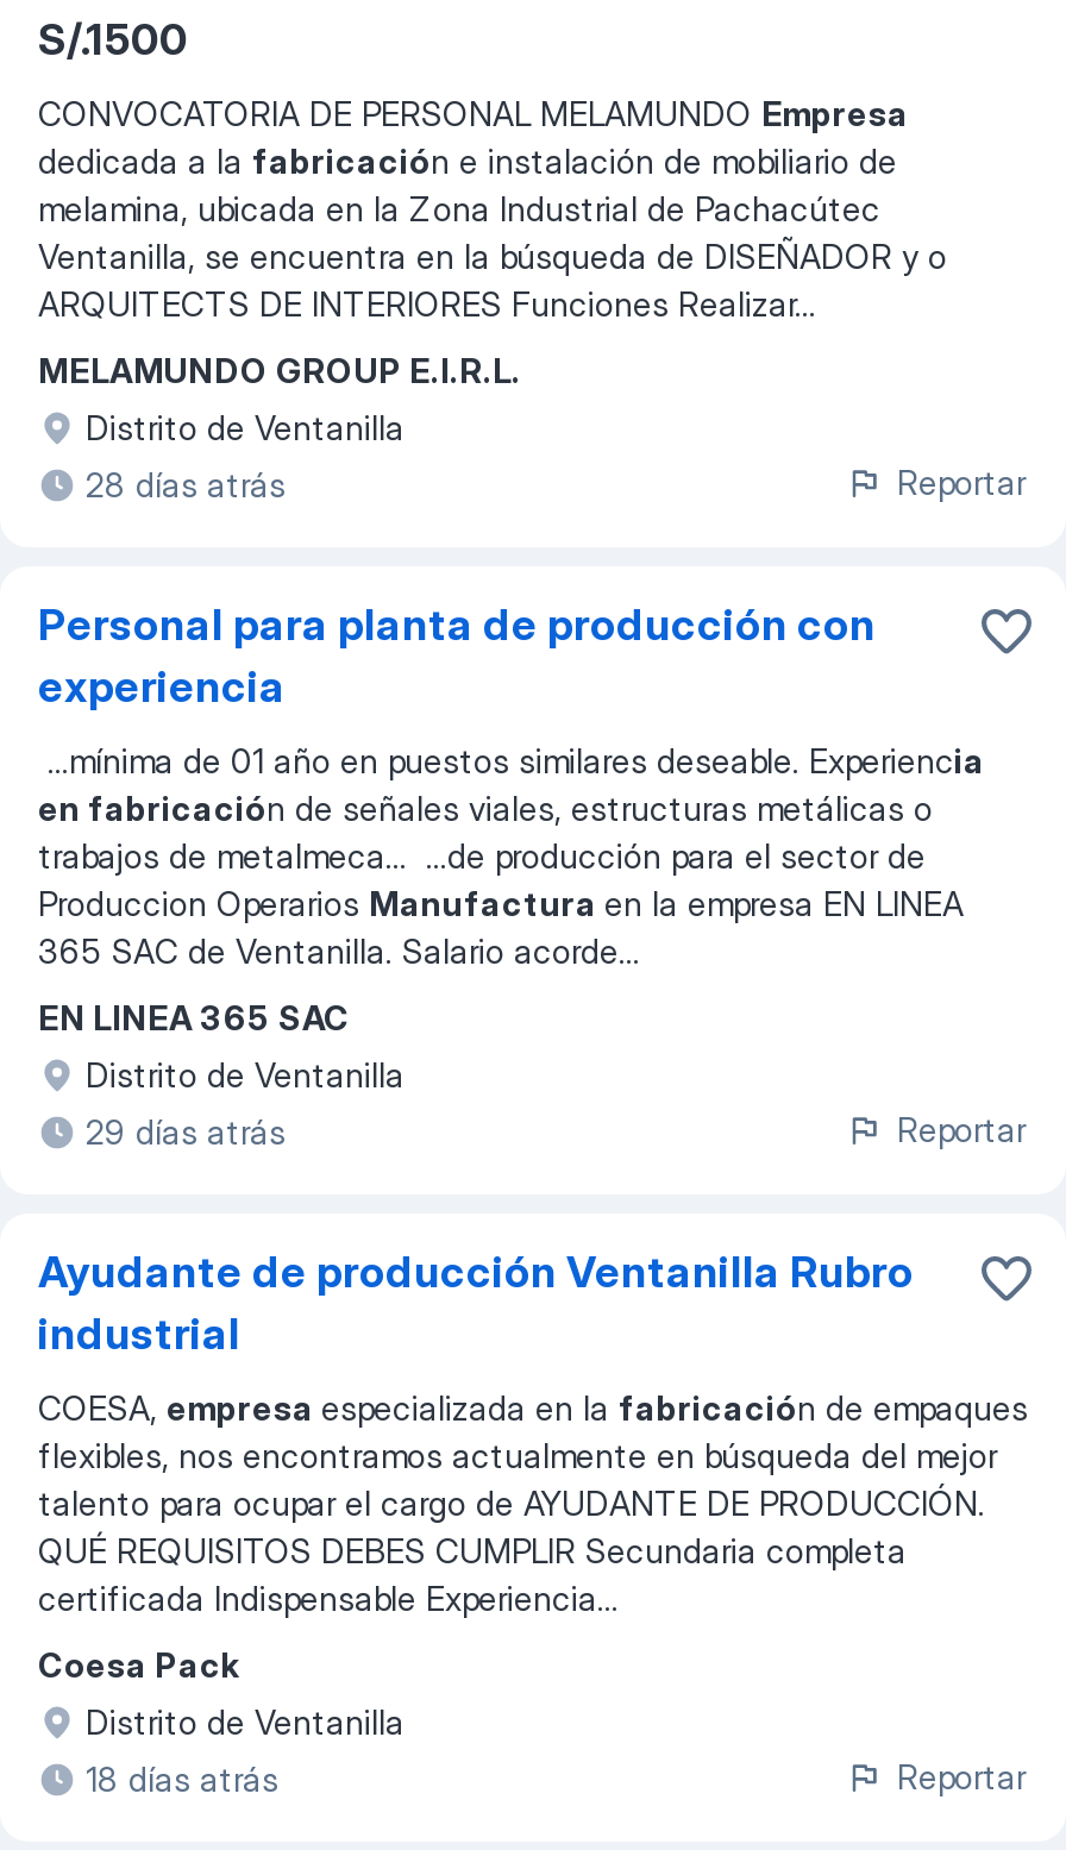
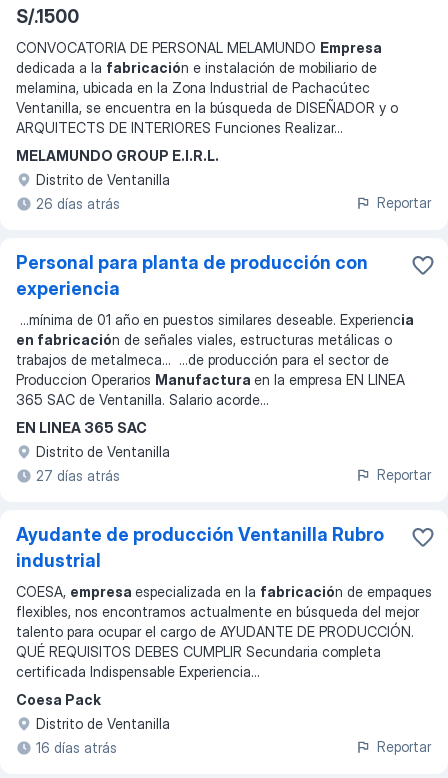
- 28 días atrás
+ 26 días atrás

- 29 días atrás
+ 27 días atrás

- 18 días atrás
+ 16 días atrás
